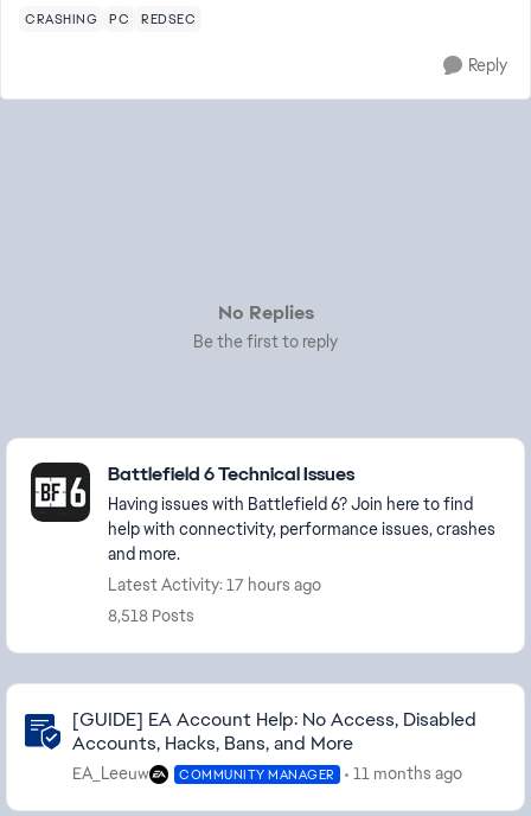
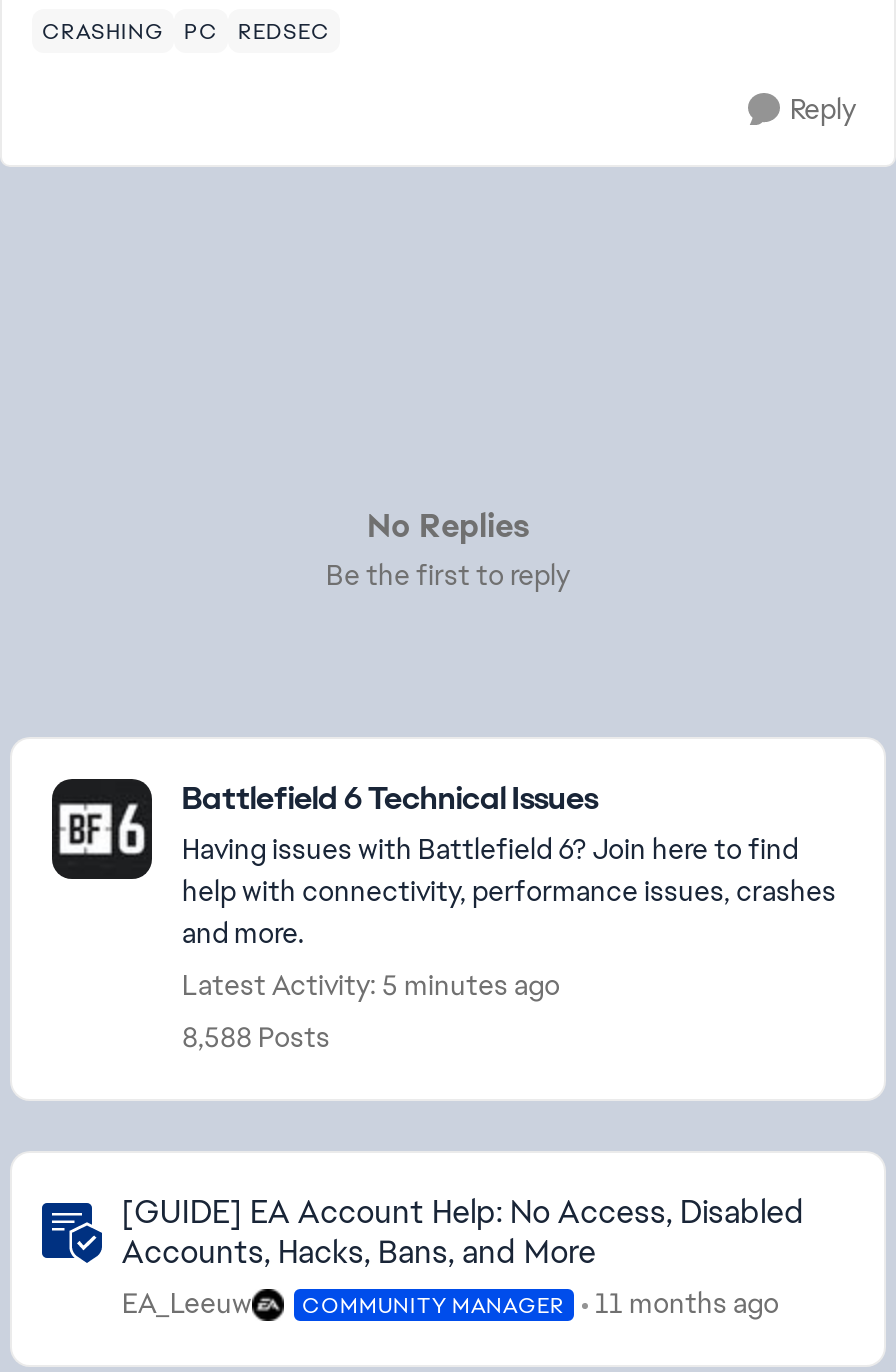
- Latest Activity: 17 hours ago
+ Latest Activity: 5 minutes ago

- 8,518 Posts
+ 8,588 Posts
